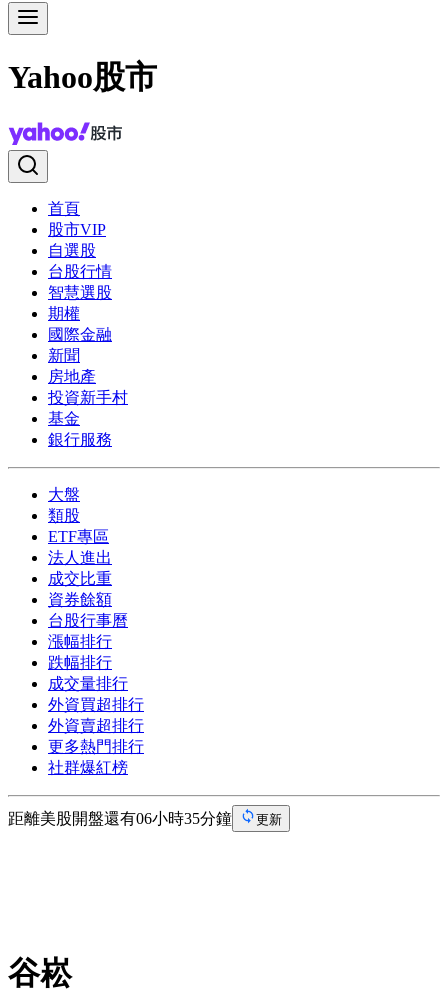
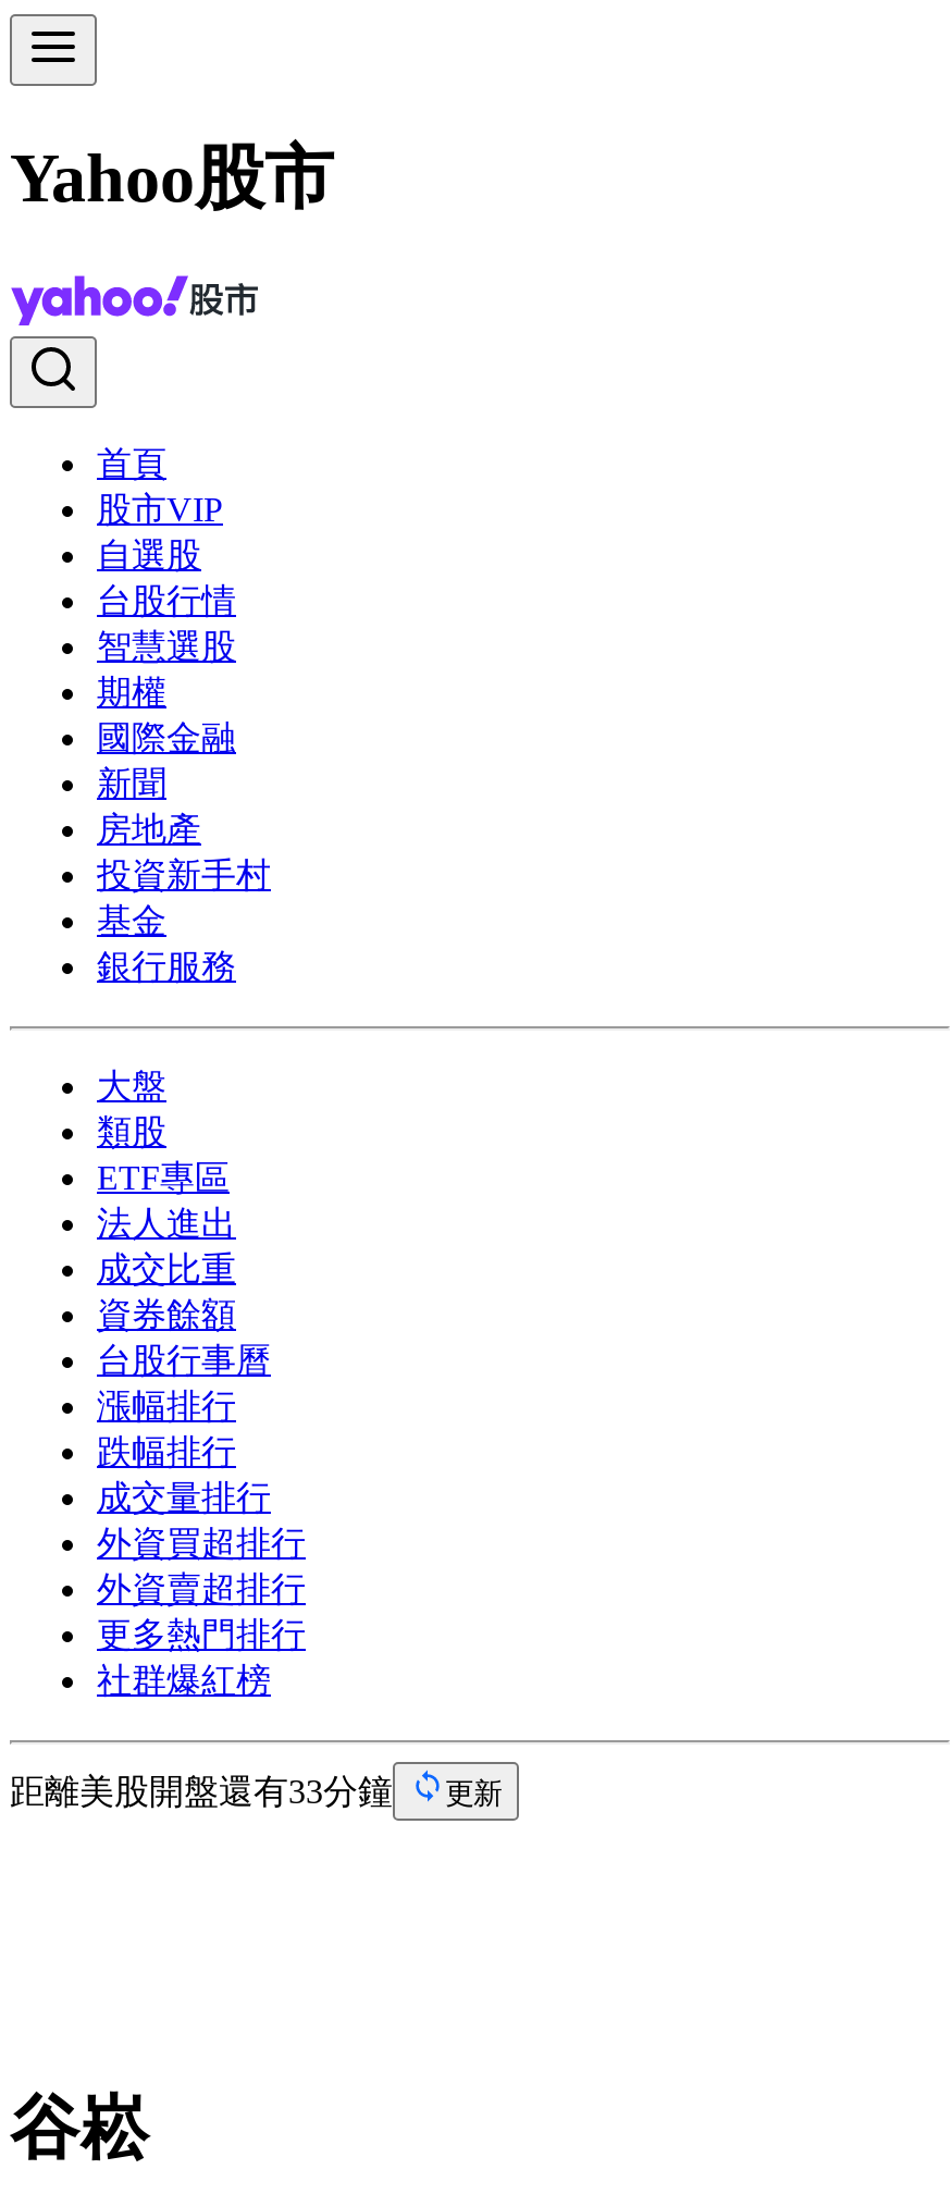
- 距離美股開盤還有06小時35分鐘
+ 距離美股開盤還有33分鐘
